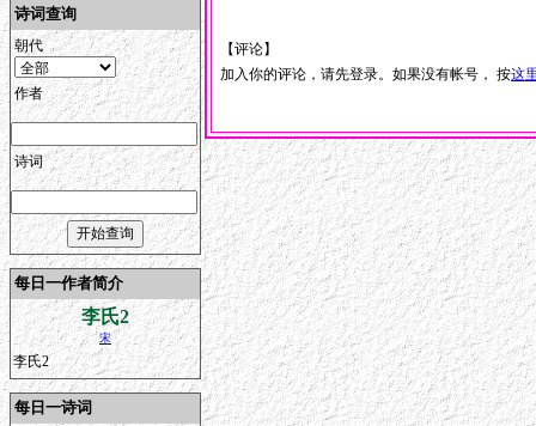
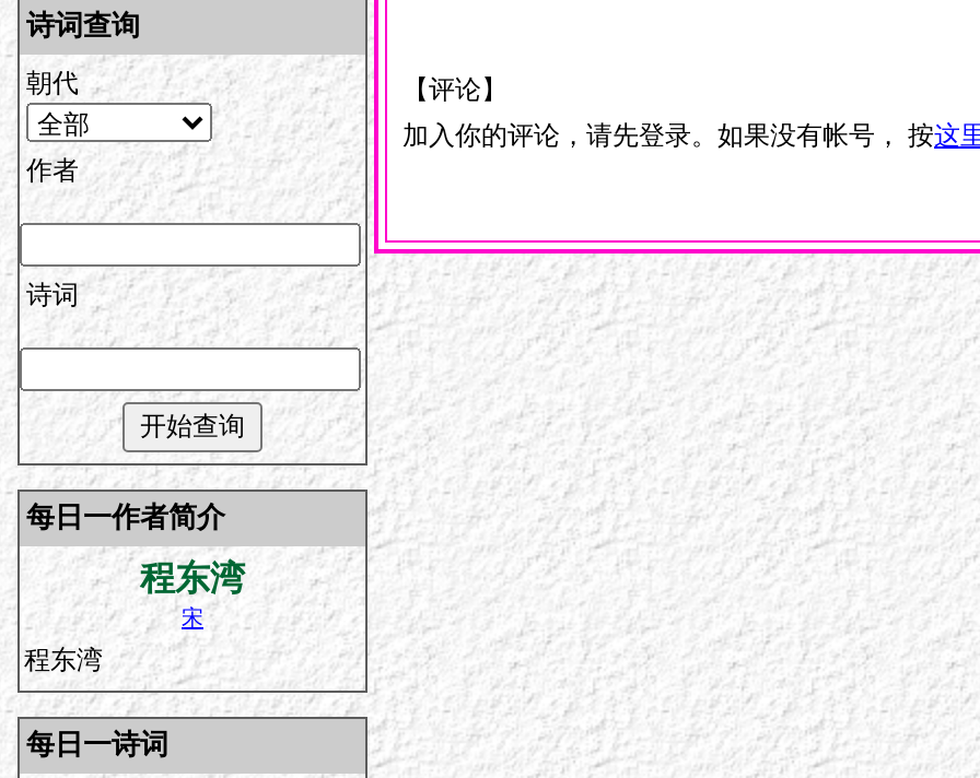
- 李氏2
+ 程东湾

- 李氏2
+ 程东湾
